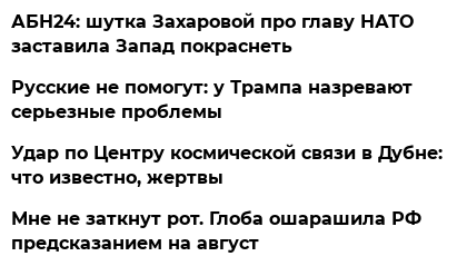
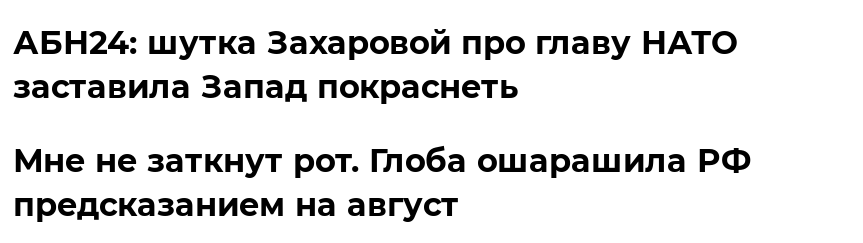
- Русские не помогут: у Трампа назревают
- серьезные проблемы
- Удар по Центру космической связи в Дубне:
- что известно, жертвы
